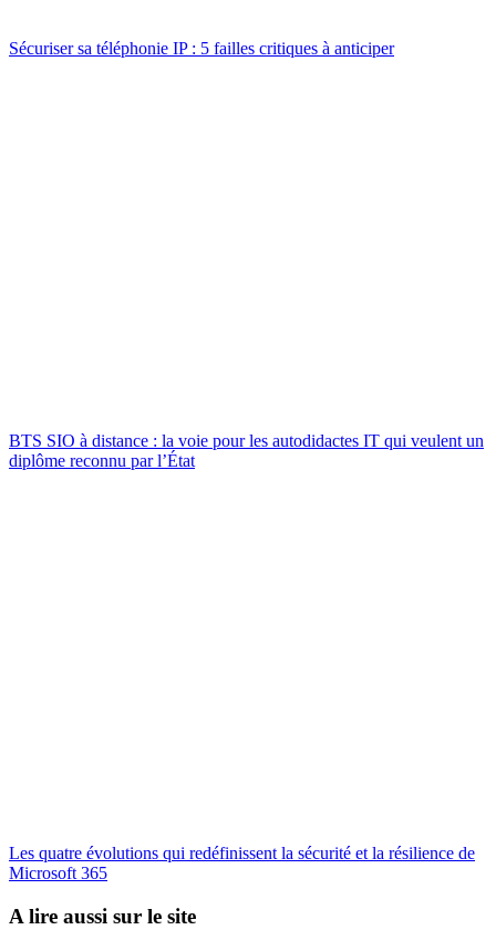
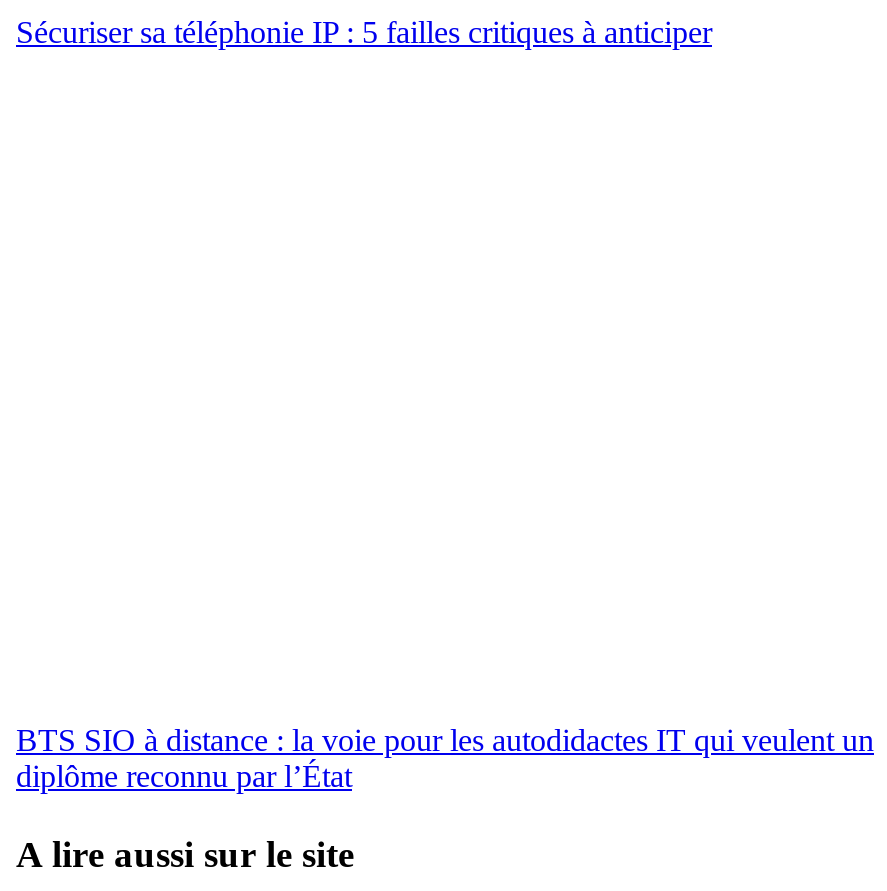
- Les quatre évolutions qui redéfinissent la sécurité et la résilience de
- Microsoft 365
